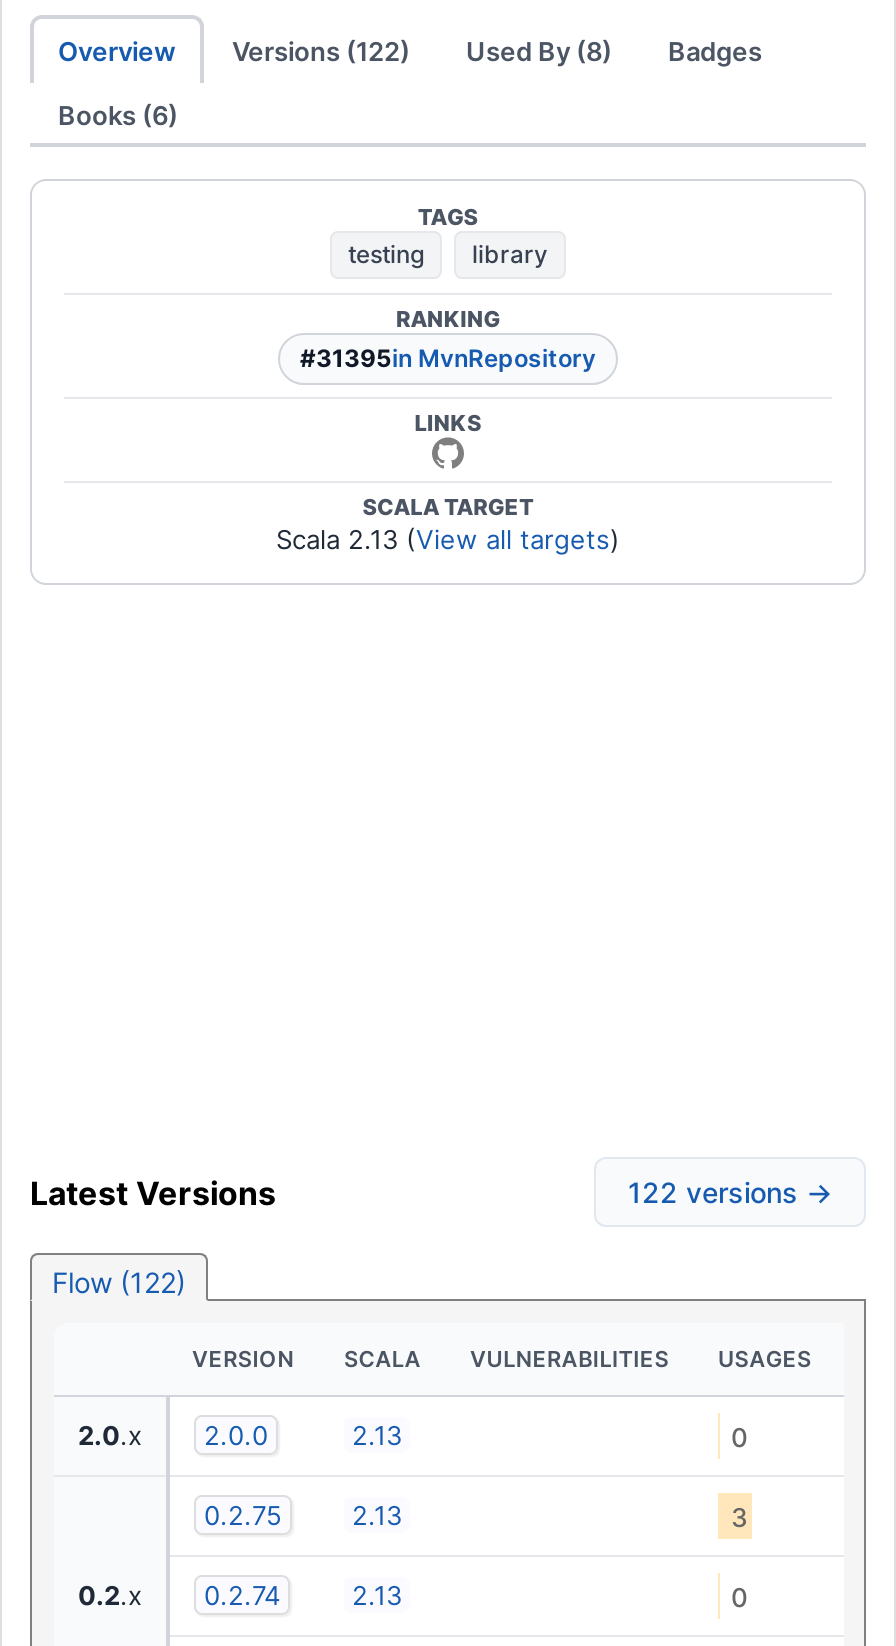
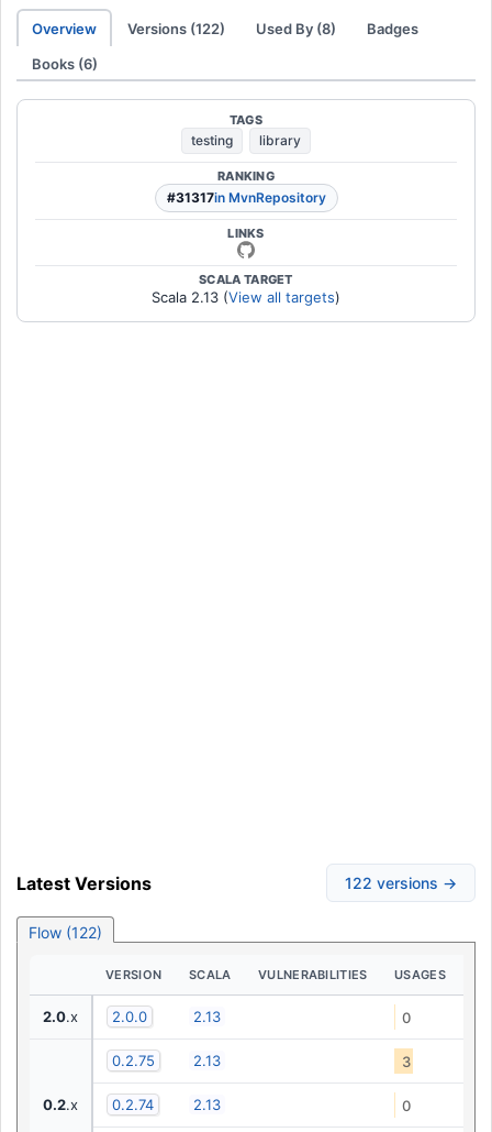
- #31395in MvnRepository
+ #31317in MvnRepository
